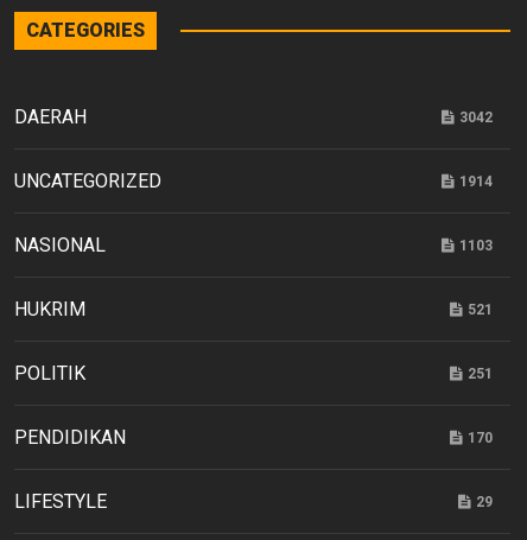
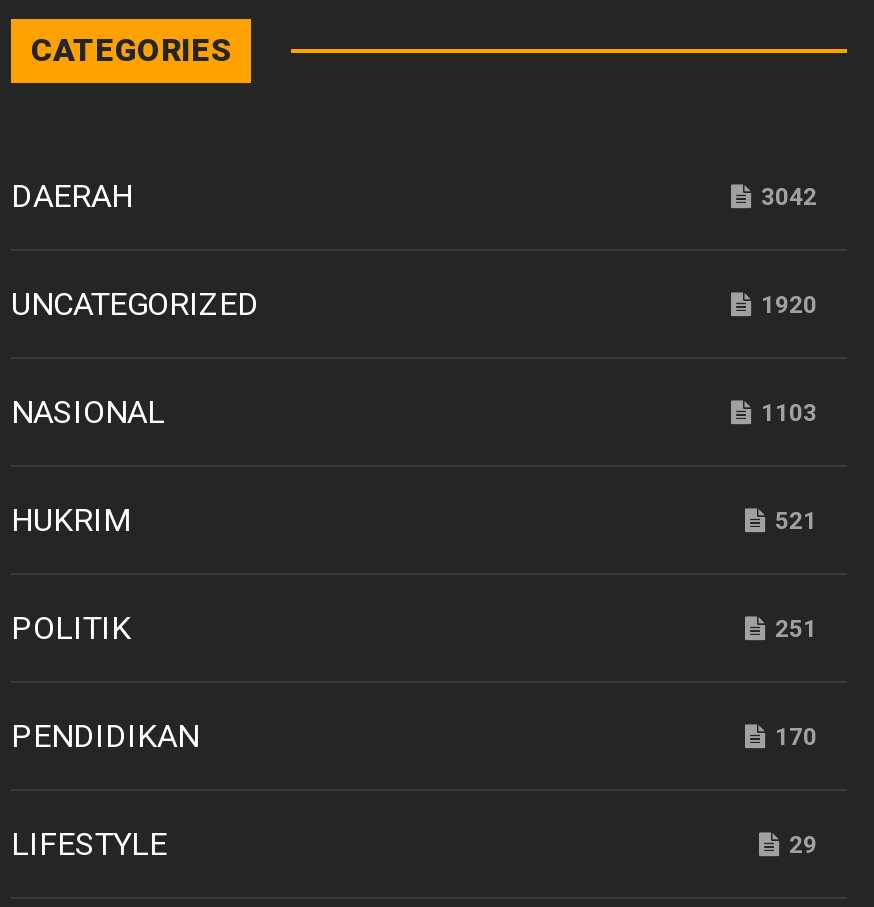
- 1914
+ 1920
